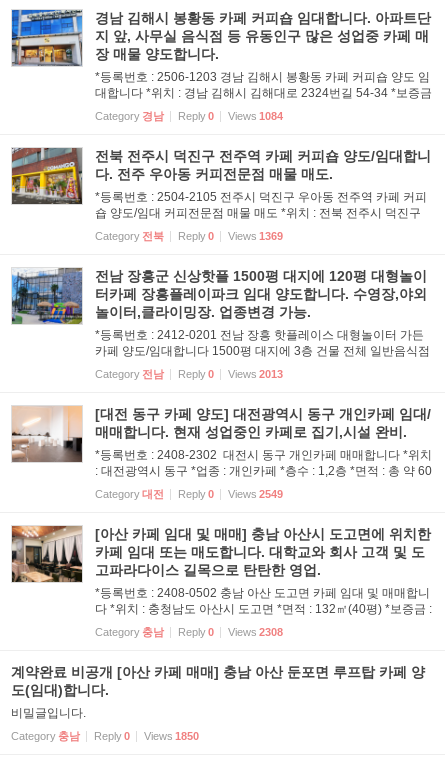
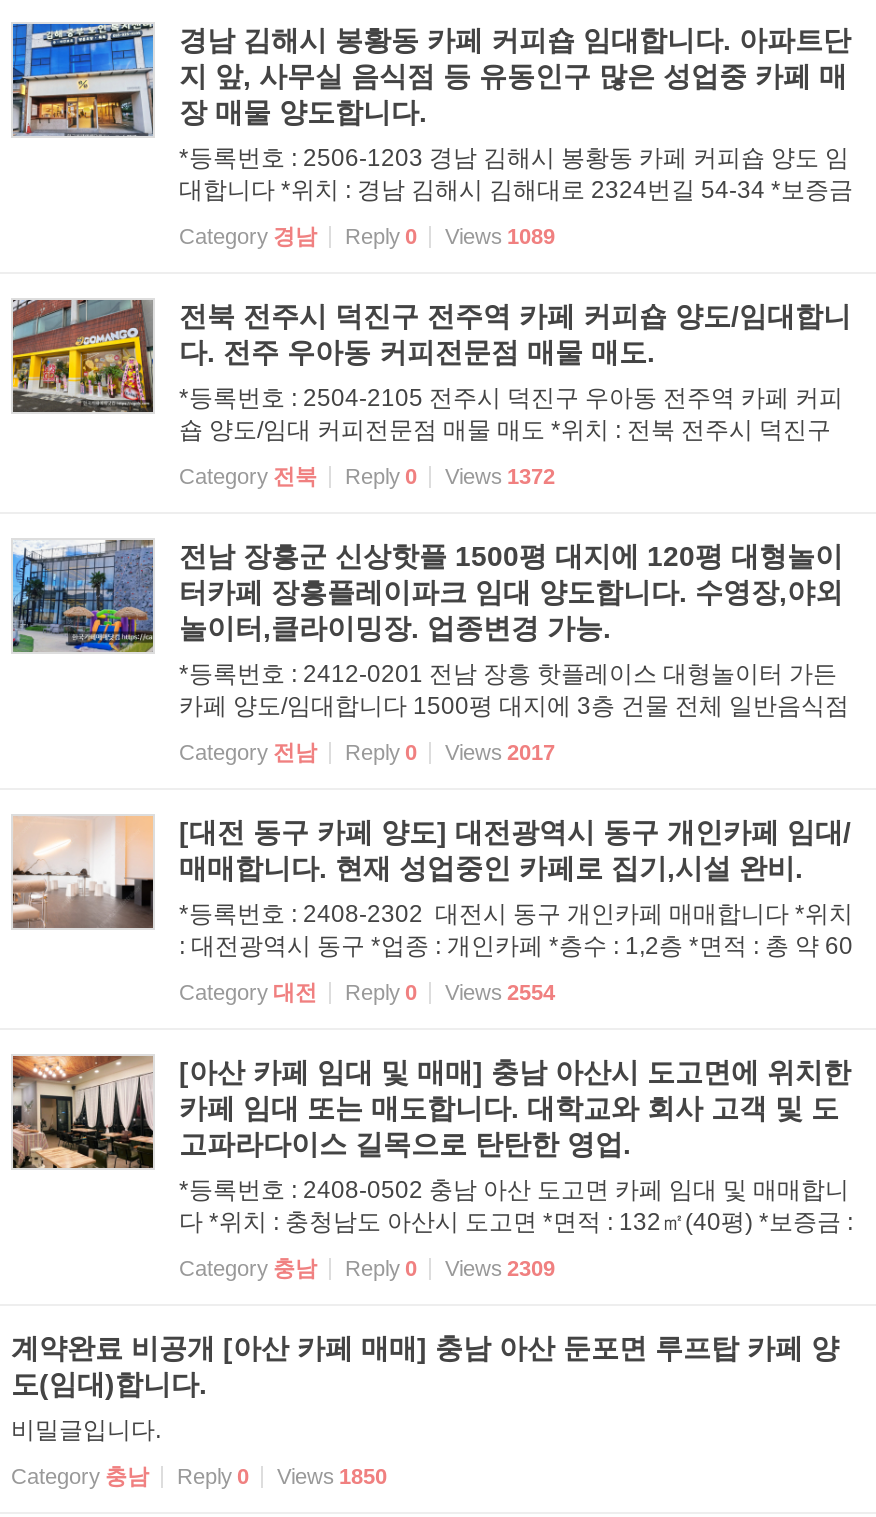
- Views 1084
+ Views 1089

- Views 1369
+ Views 1372

- Views 2013
+ Views 2017

- Views 2549
+ Views 2554

- Views 2308
+ Views 2309
